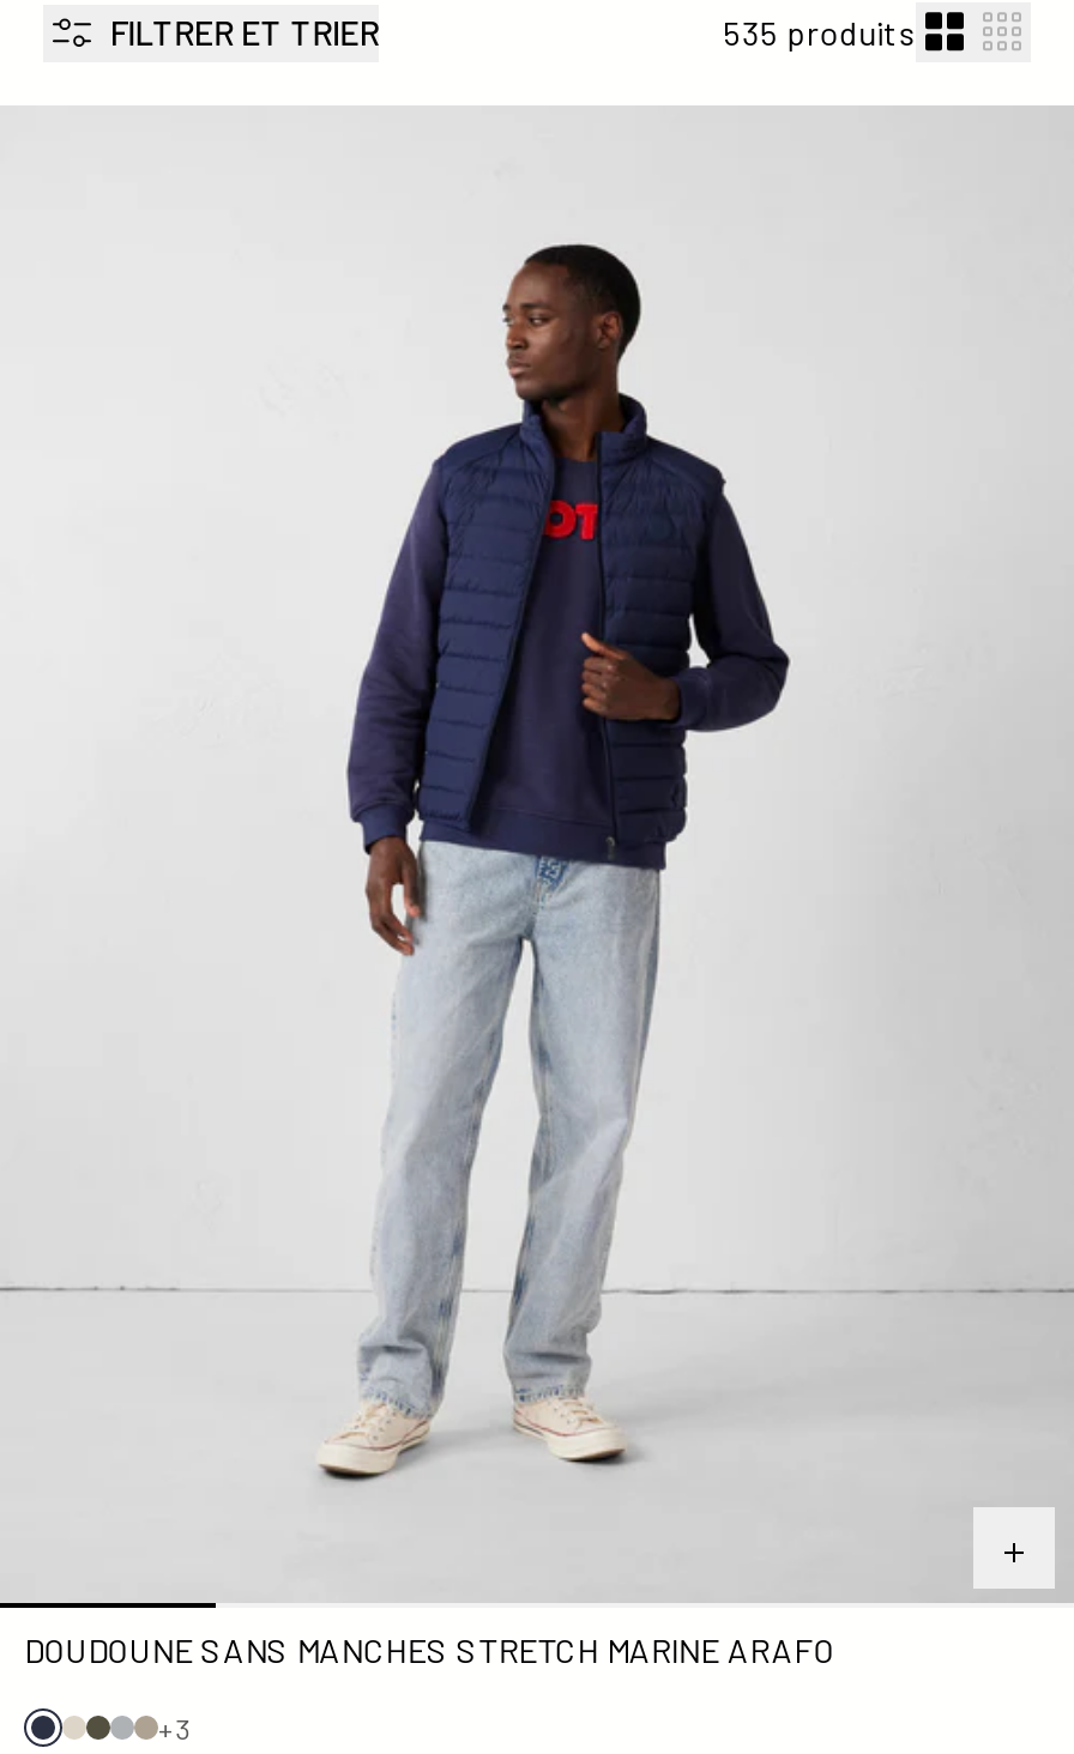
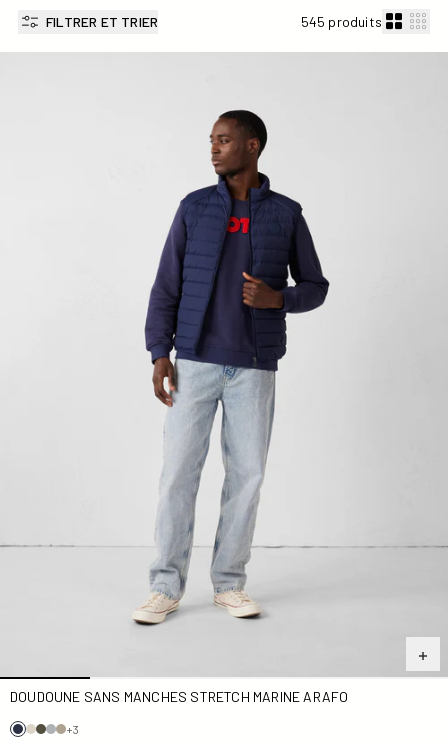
- 535 produits
+ 545 produits
